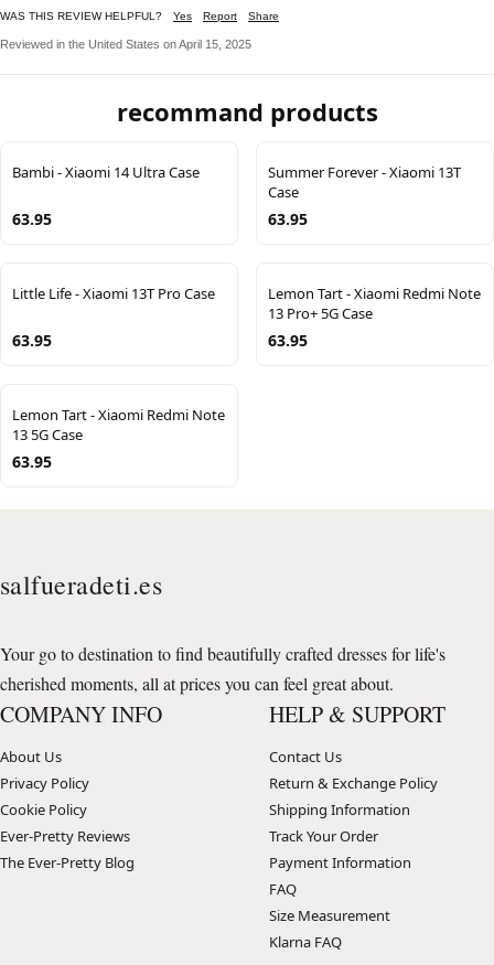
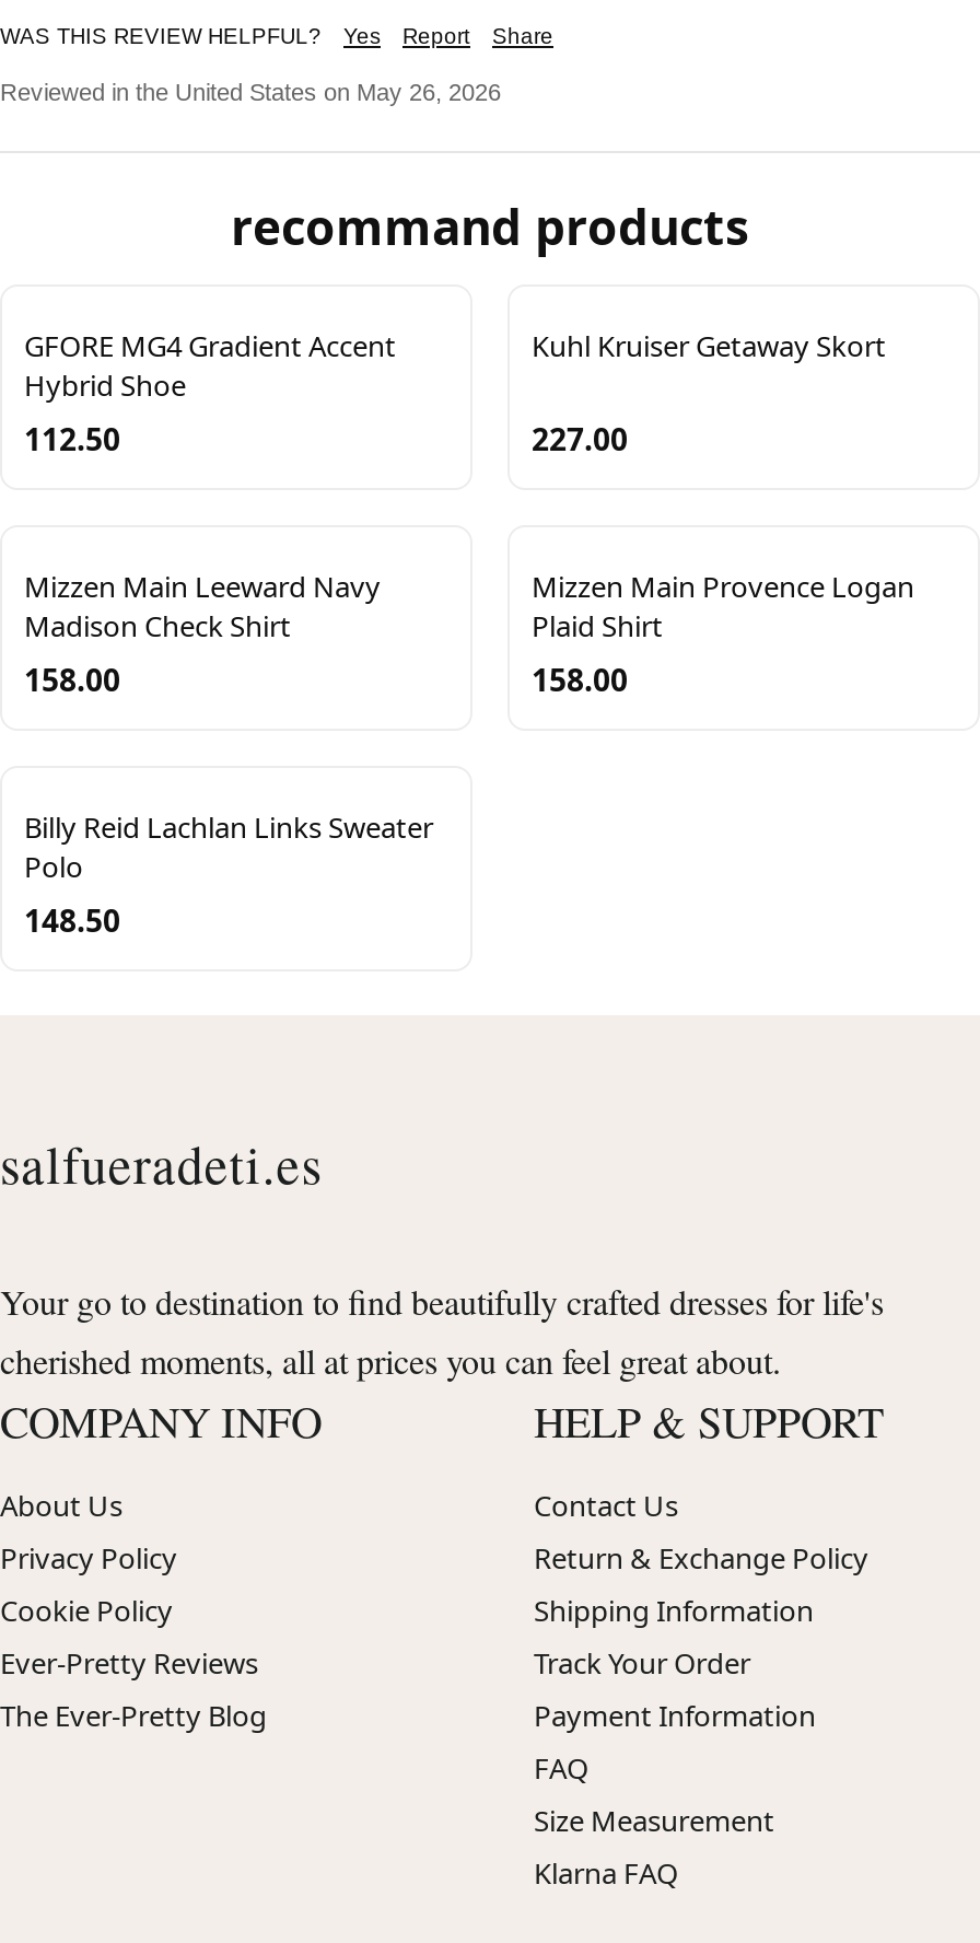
- Reviewed in the United States on April 15, 2025
+ Reviewed in the United States on May 26, 2026

- Bambi - Xiaomi 14 Ultra Case
- 63.95
+ GFORE MG4 Gradient Accent
+ Hybrid Shoe
+ 112.50

- Summer Forever - Xiaomi 13T
- Case
- 63.95
+ Kuhl Kruiser Getaway Skort
+ 227.00

- Little Life - Xiaomi 13T Pro Case
- 63.95
+ Mizzen Main Leeward Navy
+ Madison Check Shirt
+ 158.00

- Lemon Tart - Xiaomi Redmi Note
- 13 Pro+ 5G Case
- 63.95
+ Mizzen Main Provence Logan
+ Plaid Shirt
+ 158.00

- Lemon Tart - Xiaomi Redmi Note
- 13 5G Case
- 63.95
+ Billy Reid Lachlan Links Sweater
+ Polo
+ 148.50
